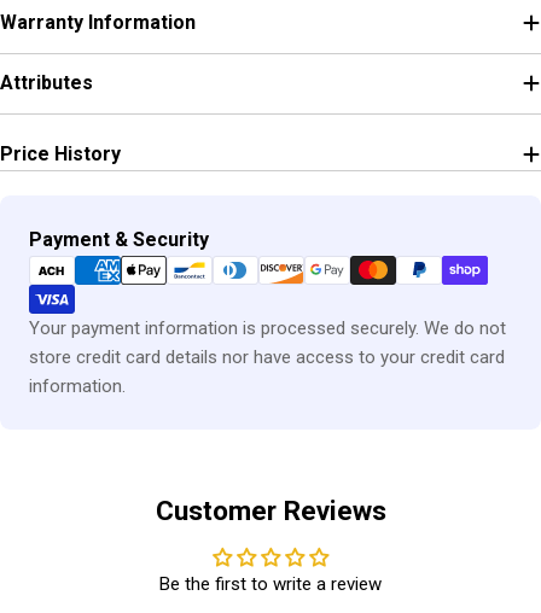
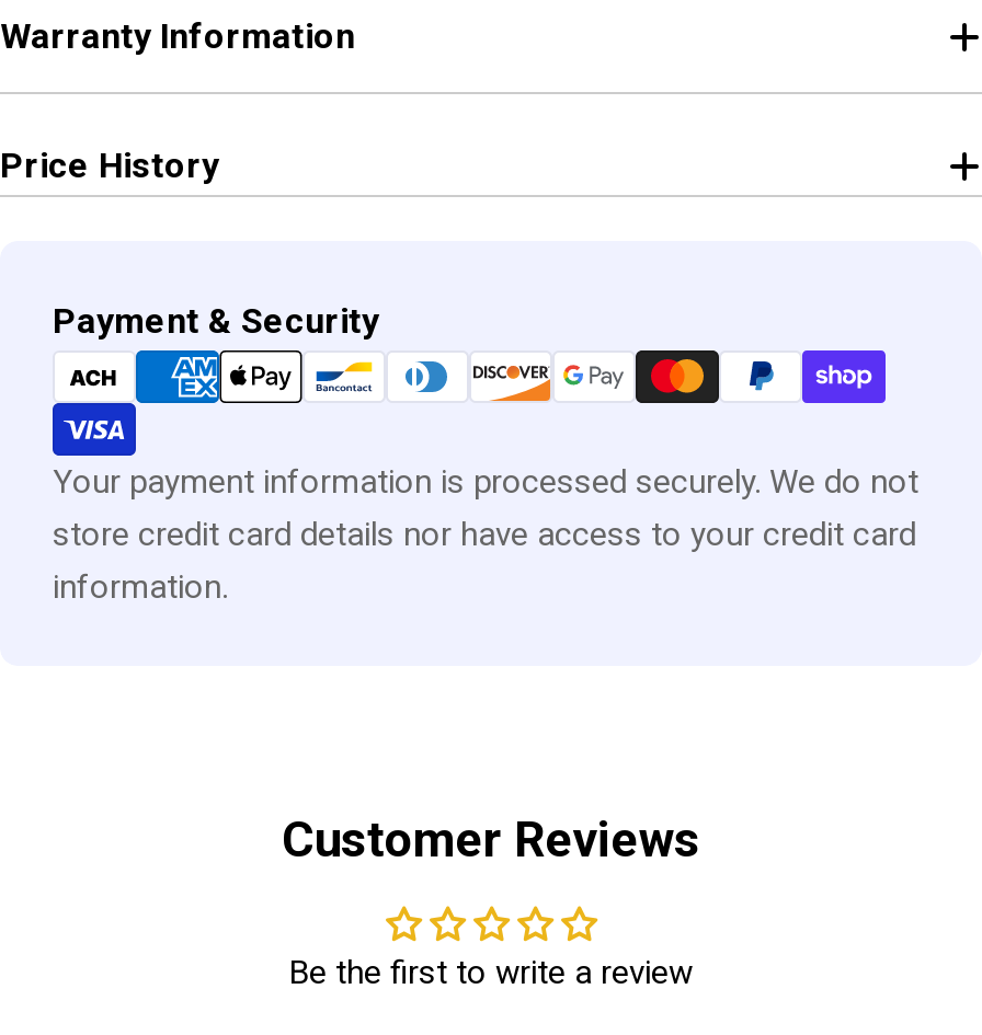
- Attributes
